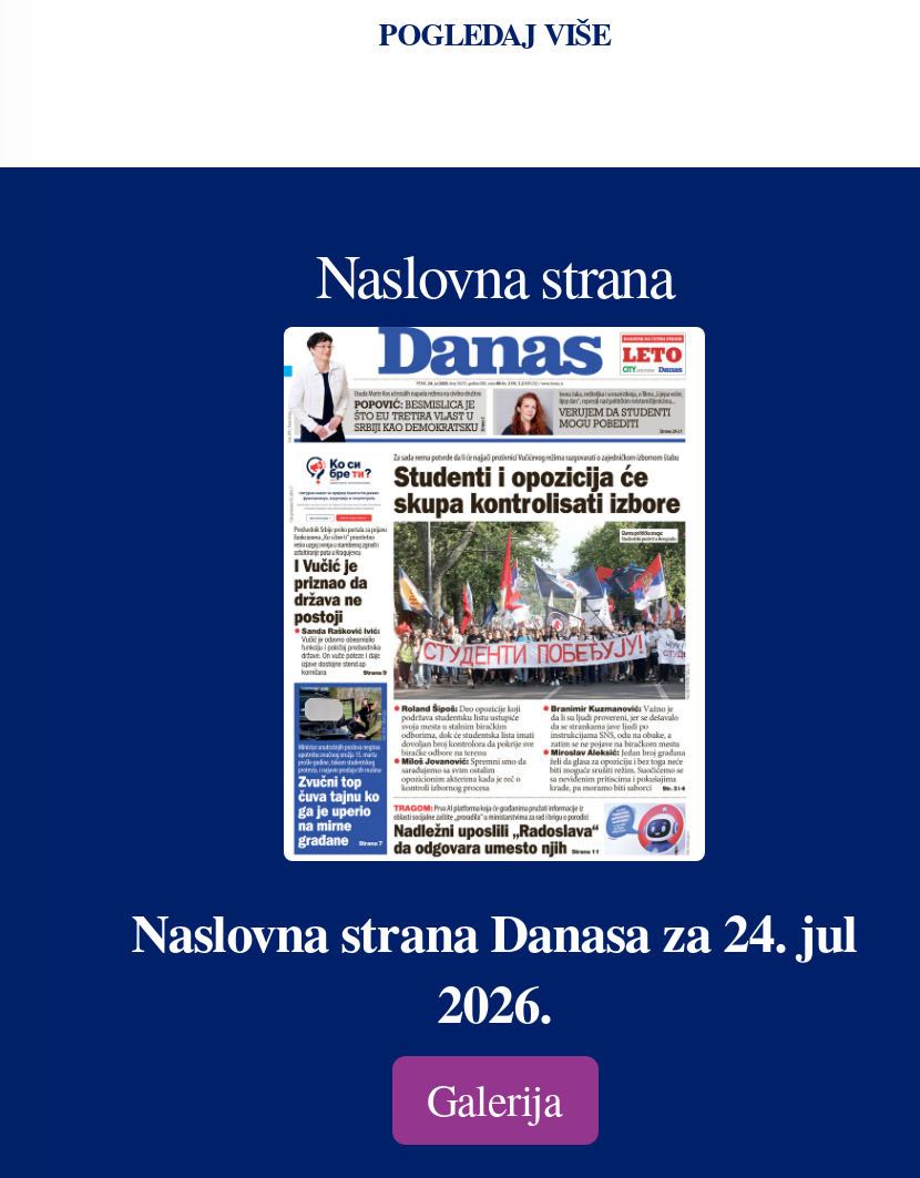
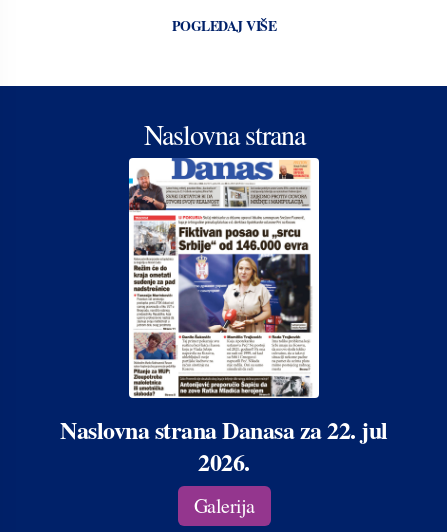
- [image]
- Naslovna strana Danasa za 24. jul
+ [image]
+ Naslovna strana Danasa za 22. jul
